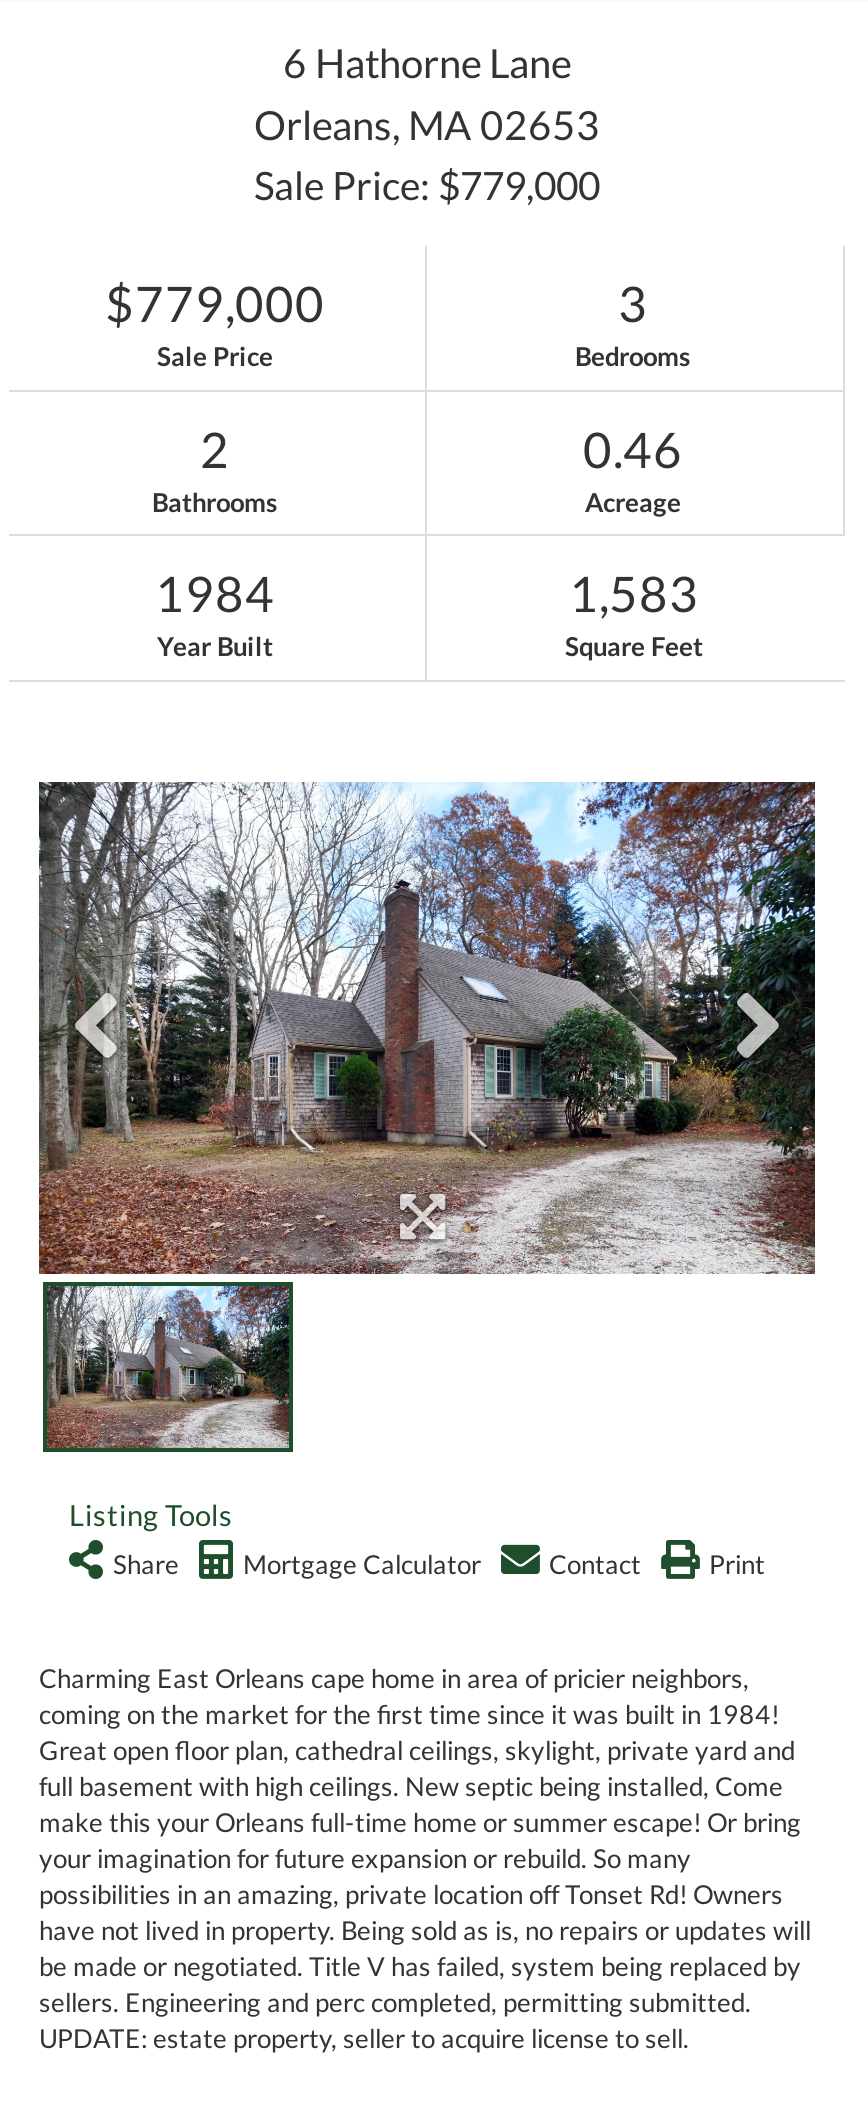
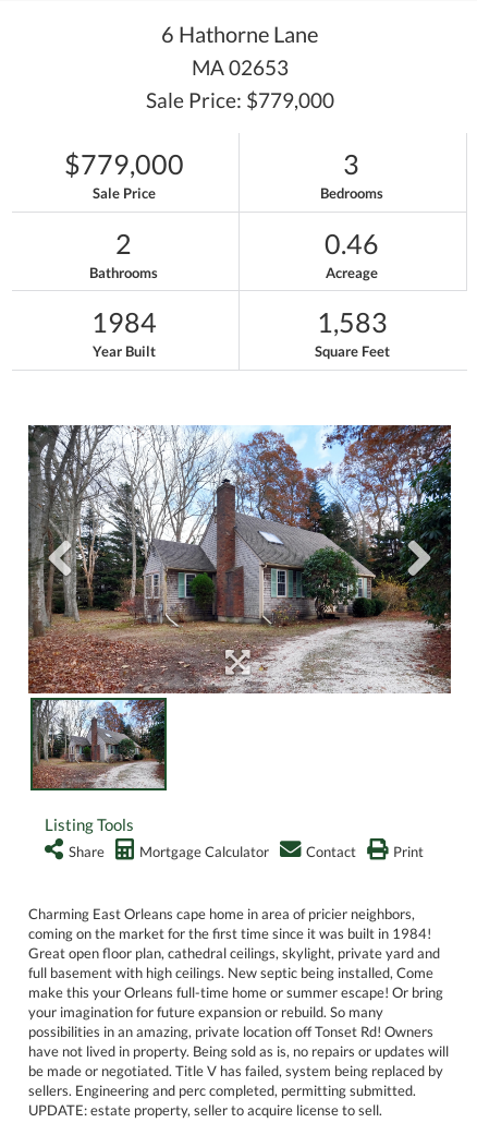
- Orleans, MA 02653
+ MA 02653
